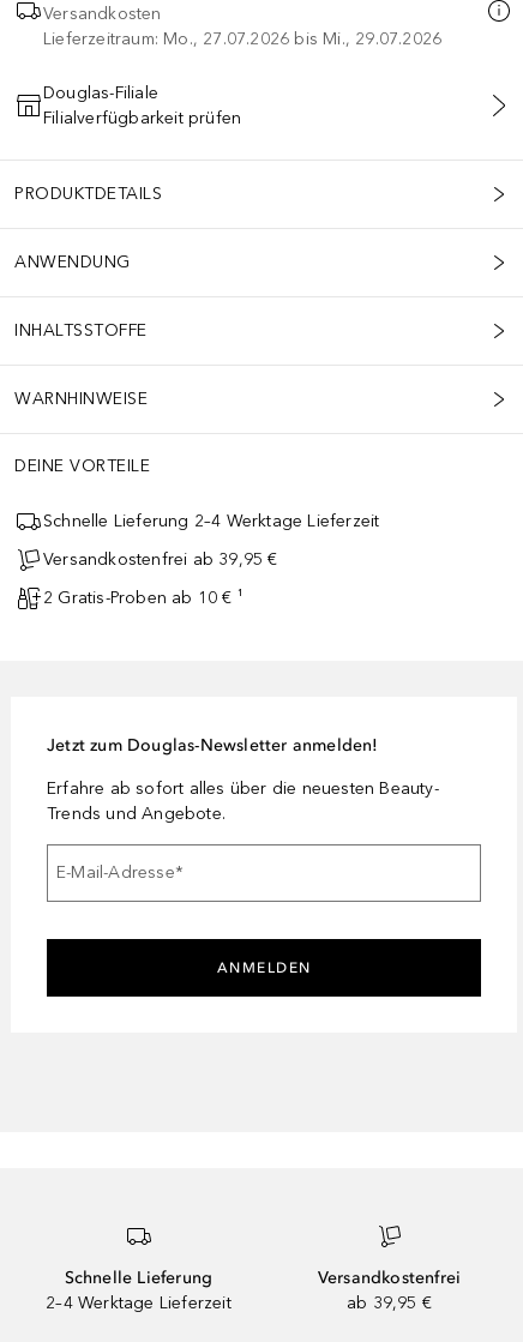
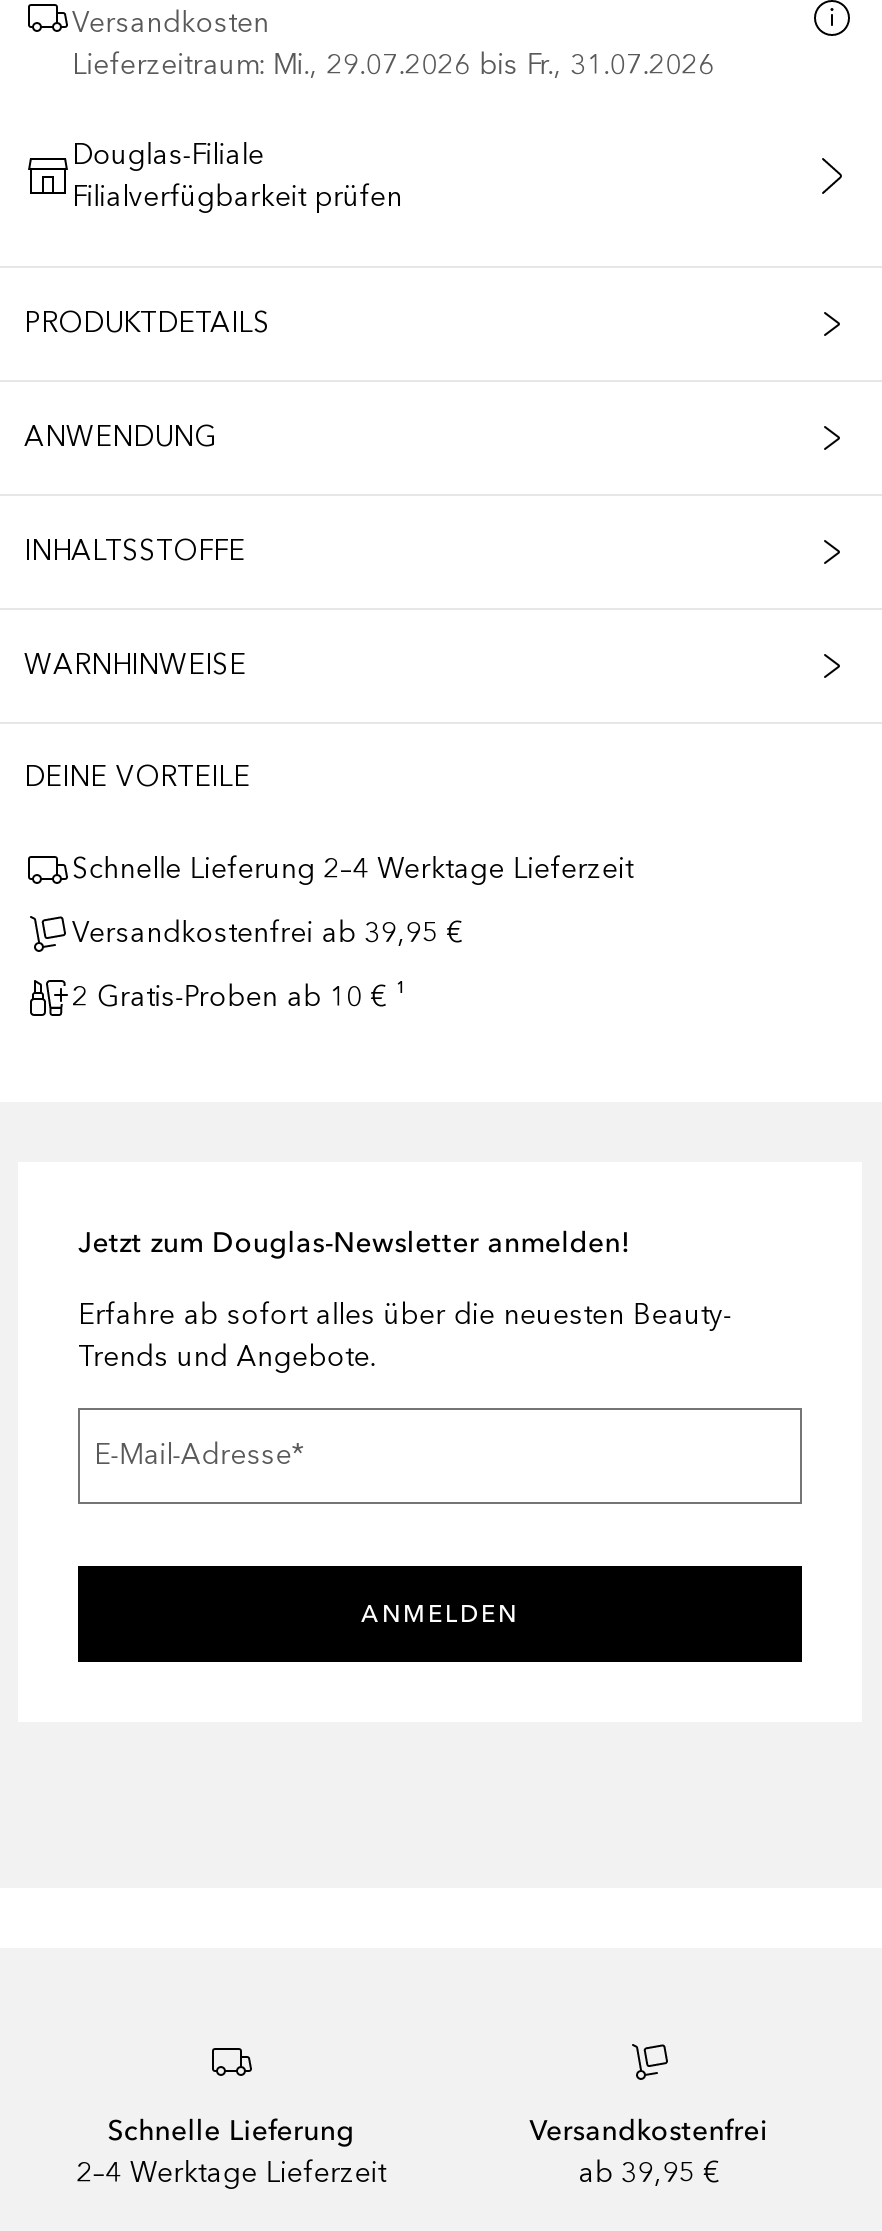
- Lieferzeitraum: Mo., 27.07.2026 bis Mi., 29.07.2026
+ Lieferzeitraum: Mi., 29.07.2026 bis Fr., 31.07.2026
